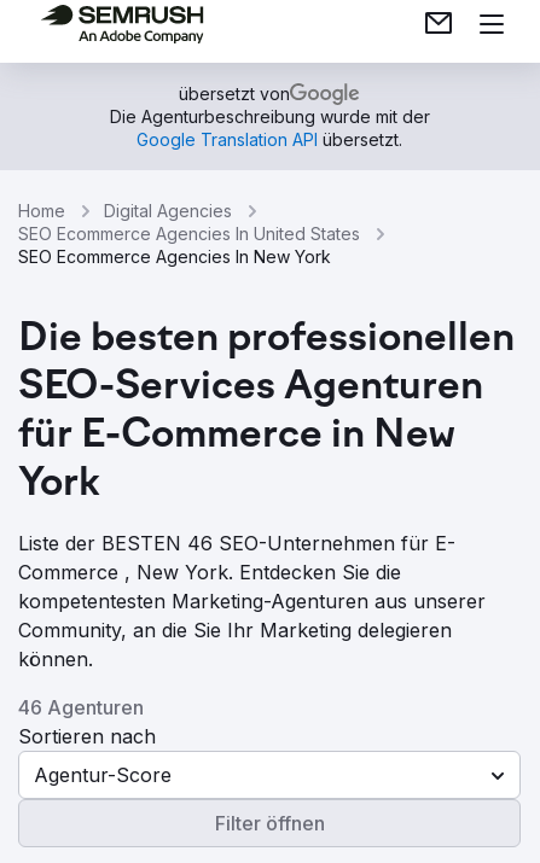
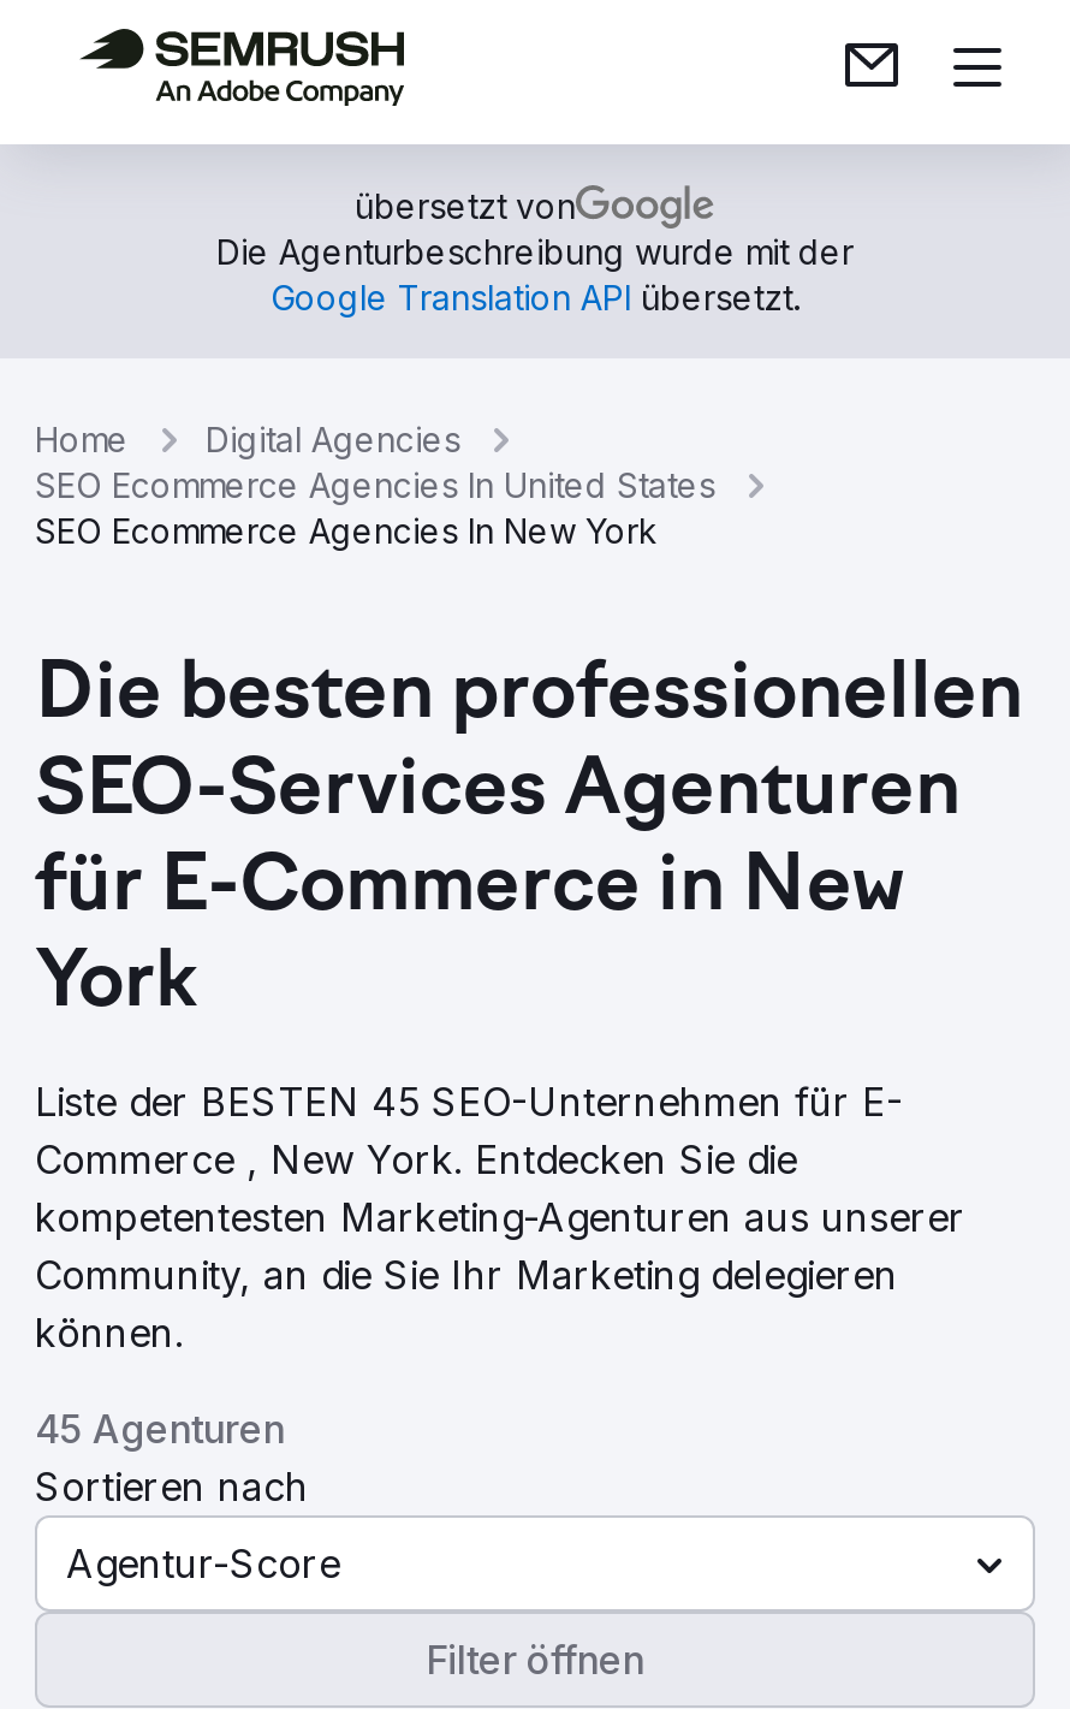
- Liste der BESTEN 46 SEO-Unternehmen für E-
+ Liste der BESTEN 45 SEO-Unternehmen für E-

- 46 Agenturen
+ 45 Agenturen
